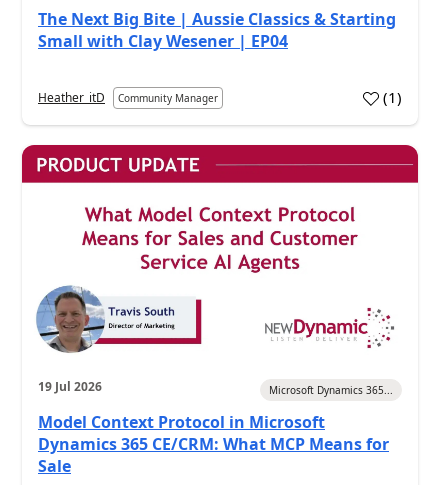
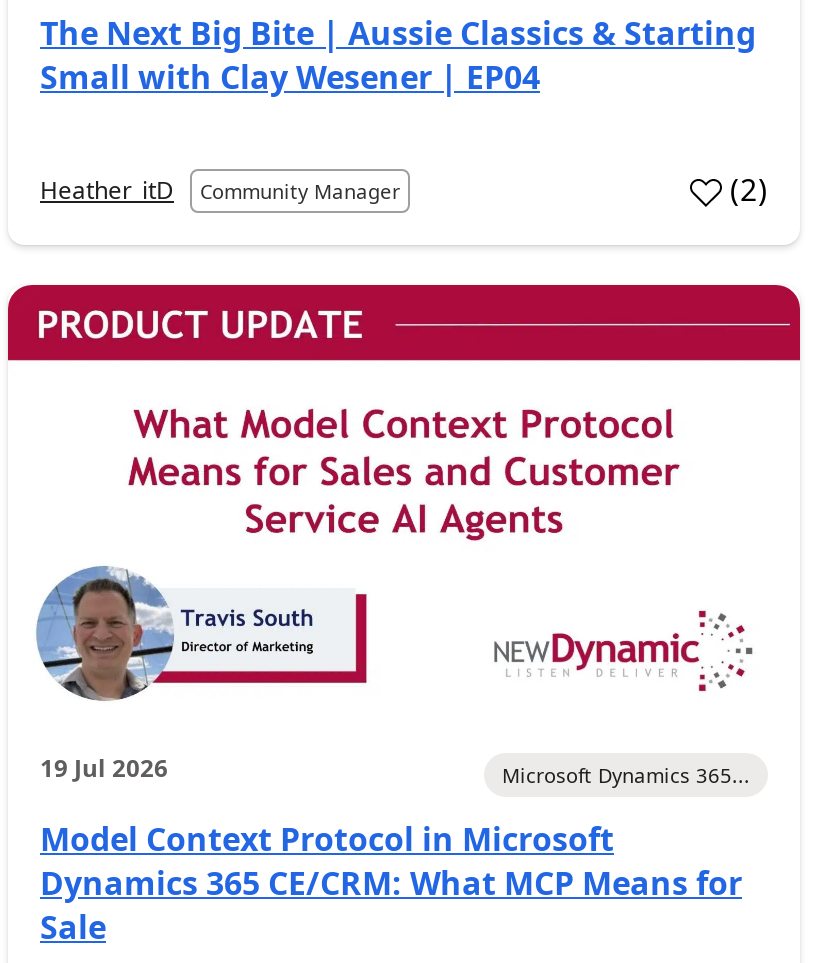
- (1)
+ (2)
